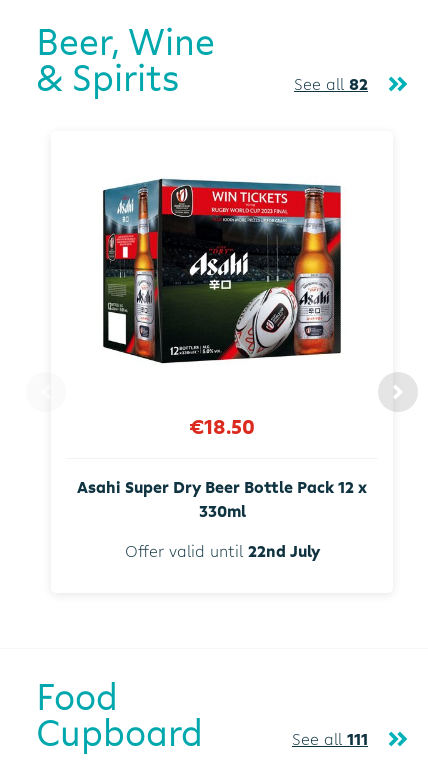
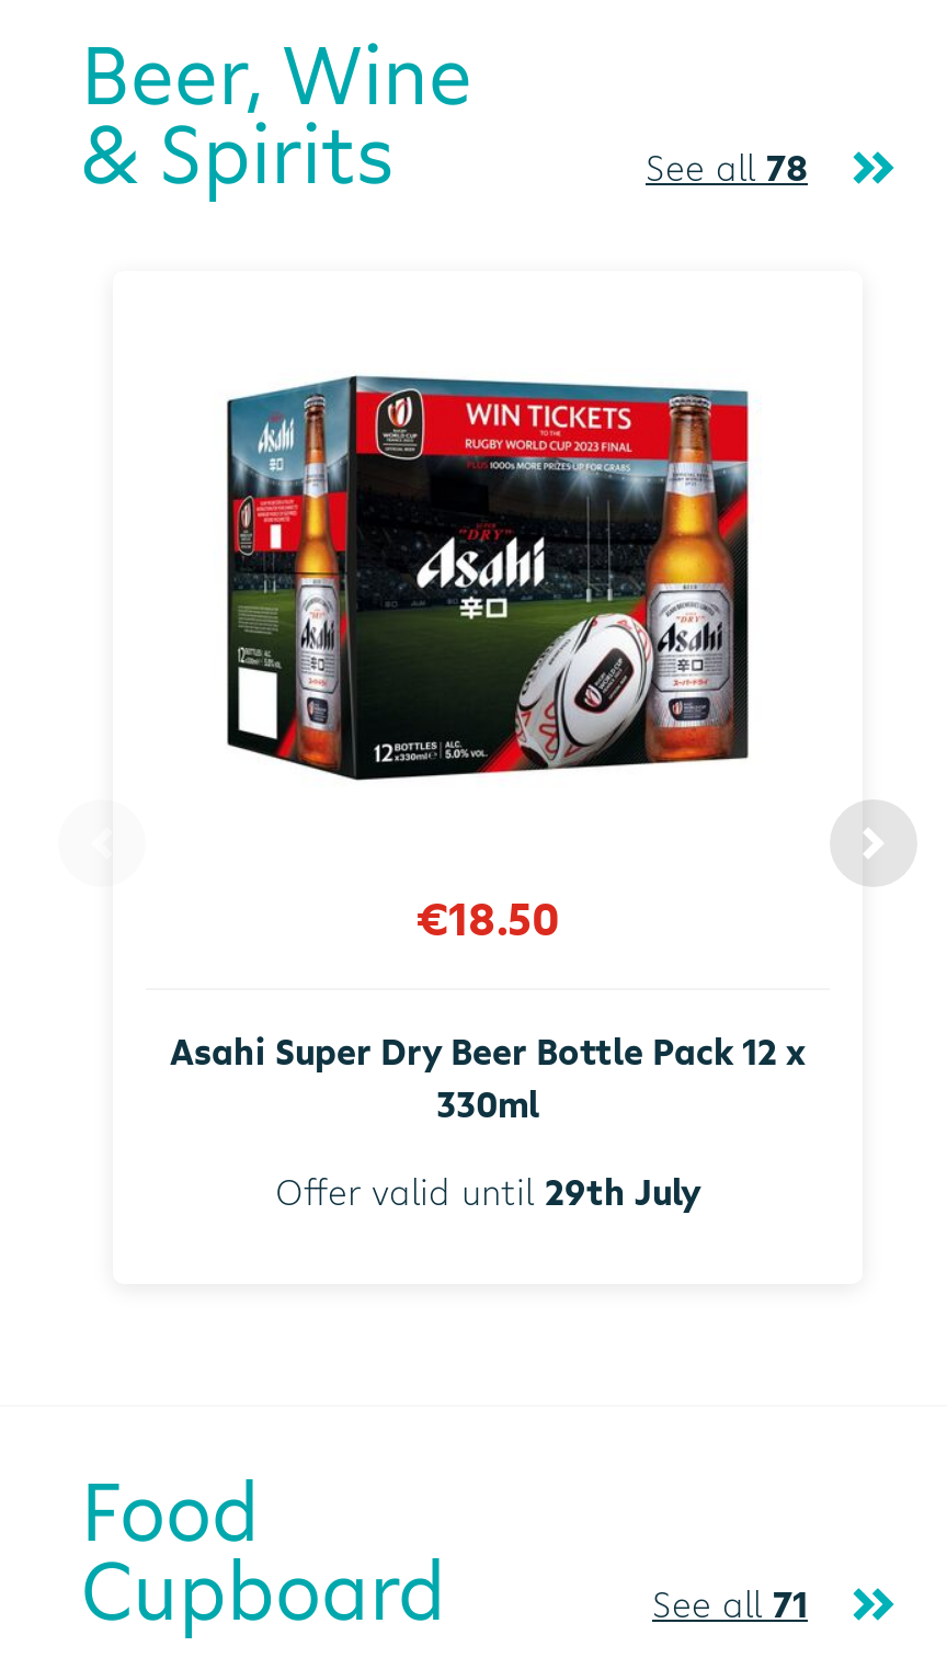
- See all 82
+ See all 78

- Offer valid until 22nd July
+ Offer valid until 29th July

- See all 111
+ See all 71
